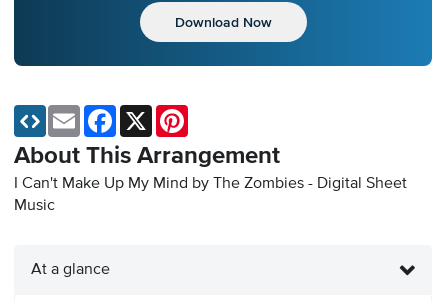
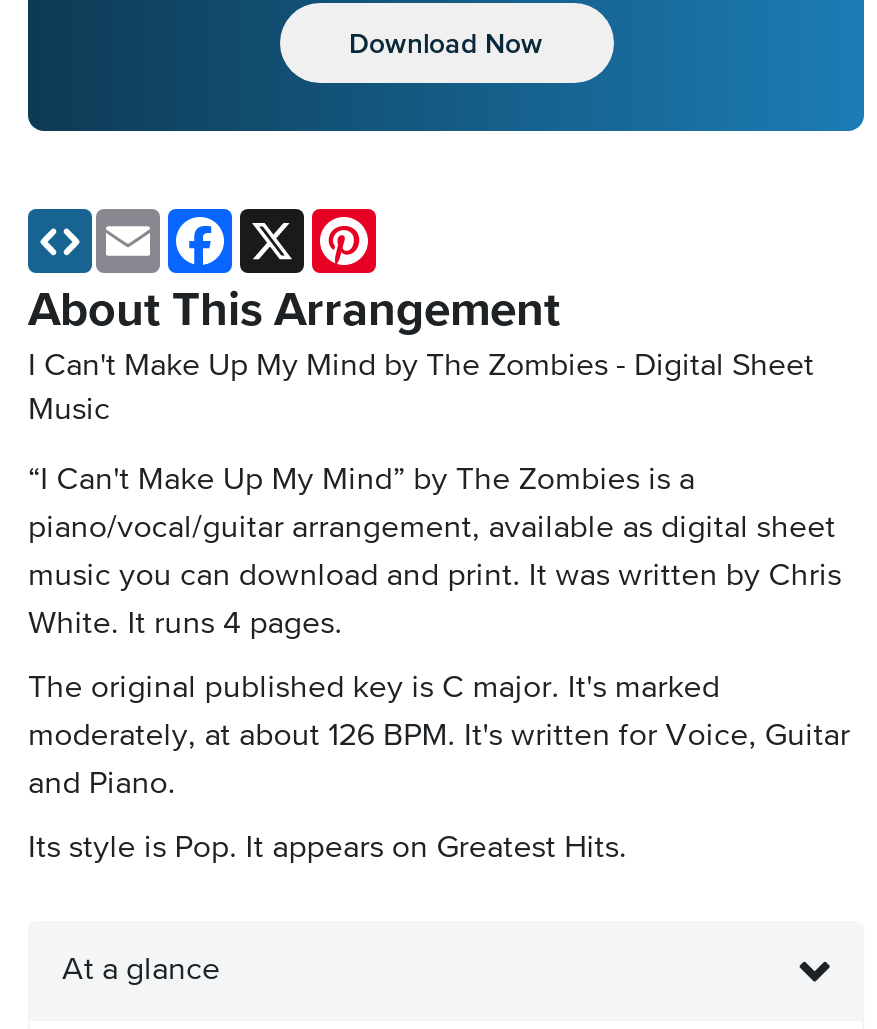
+ “I Can't Make Up My Mind” by The Zombies is a
+ piano/vocal/guitar arrangement, available as digital sheet
+ music you can download and print. It was written by Chris
+ White. It runs 4 pages.
+ The original published key is C major. It's marked
+ moderately, at about 126 BPM. It's written for Voice, Guitar
+ and Piano.
+ Its style is Pop. It appears on Greatest Hits.
